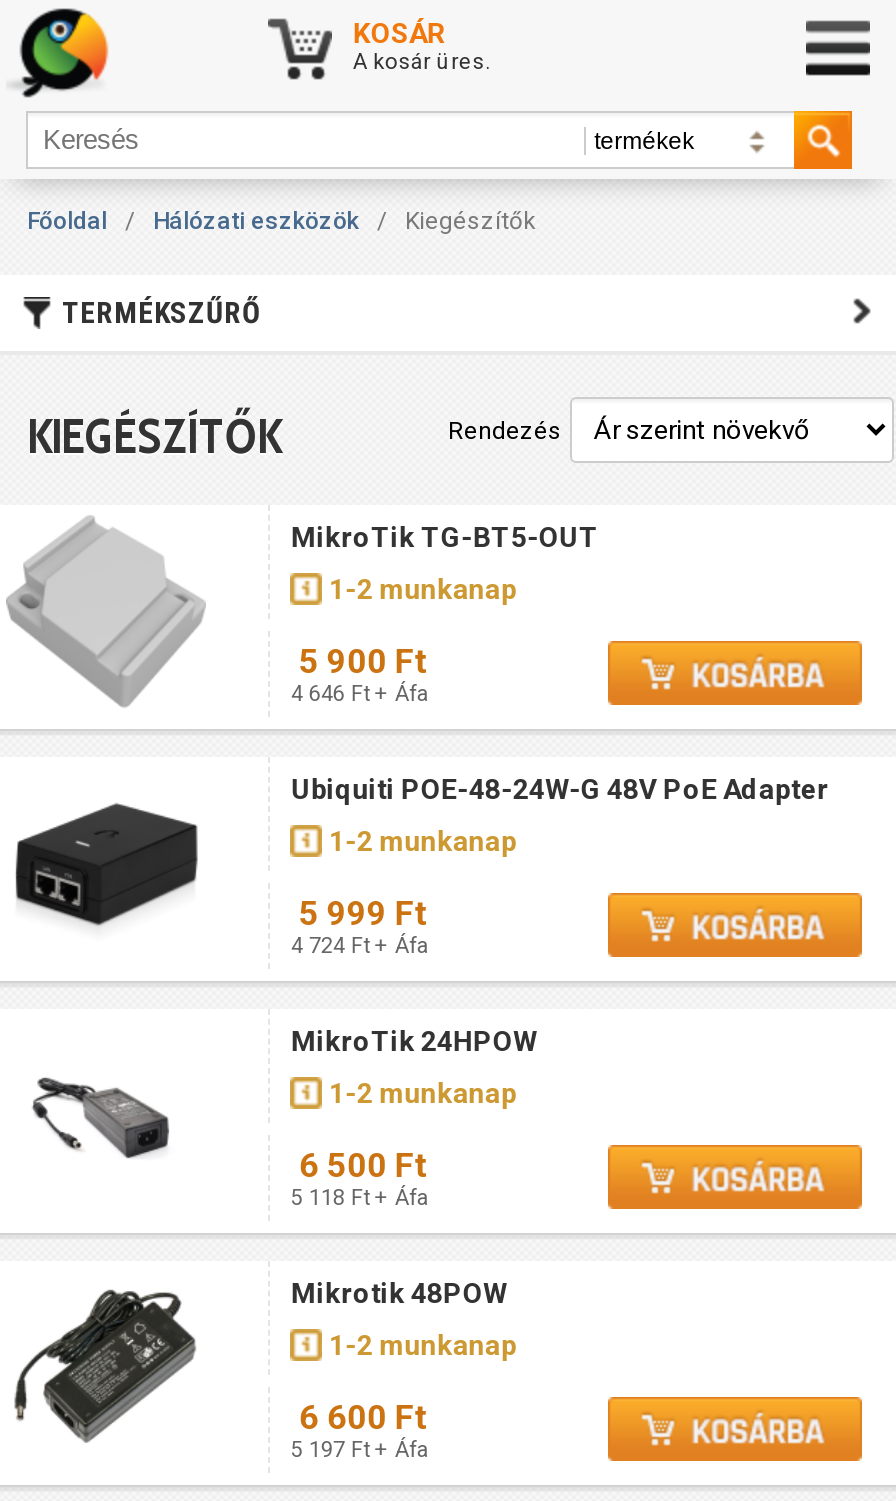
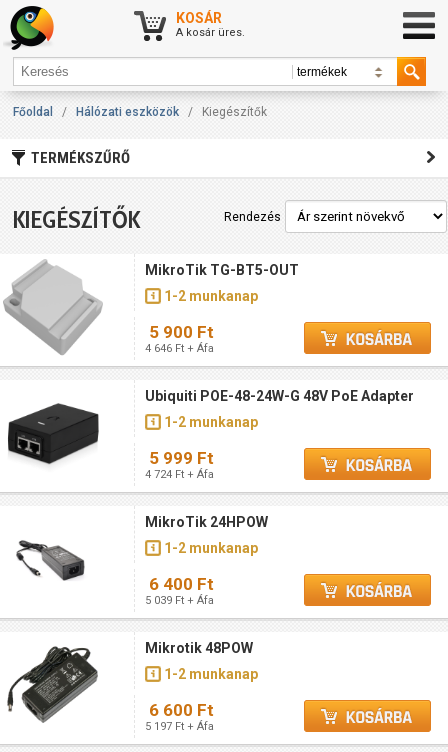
- 6 500 Ft
+ 6 400 Ft

- 5 118 Ft + Áfa
+ 5 039 Ft + Áfa
